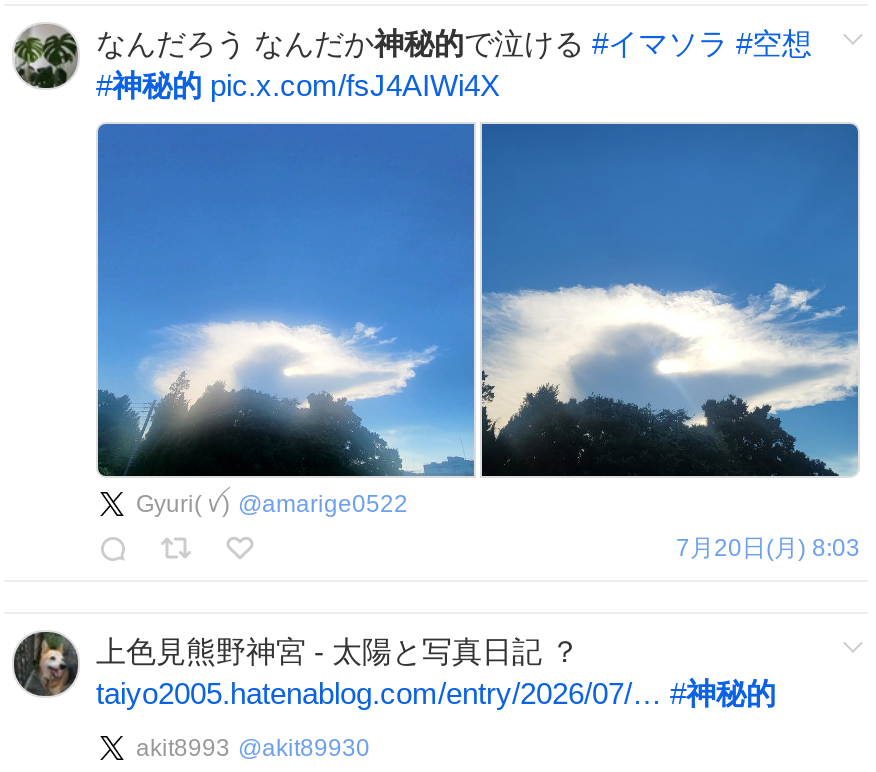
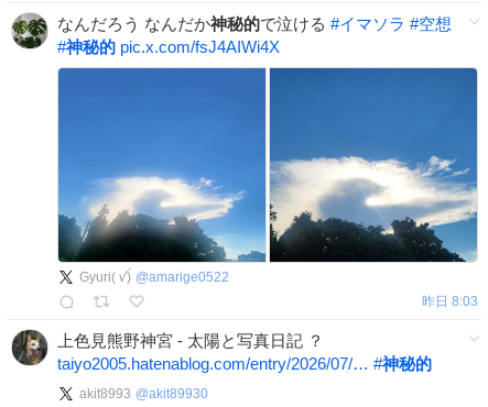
- 7月20日(月) 8:03
+ 昨日 8:03
